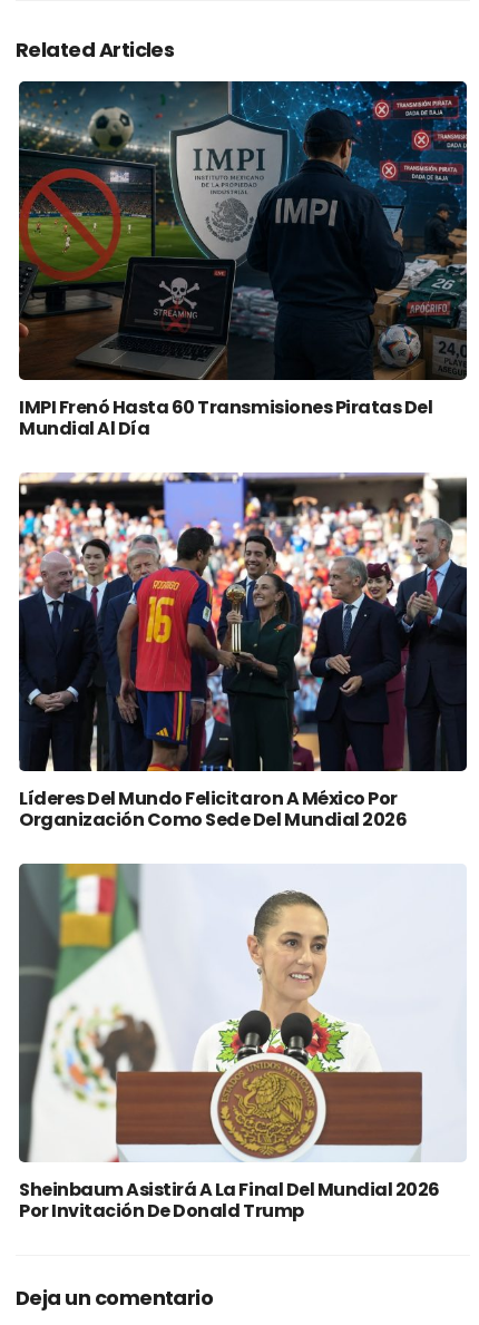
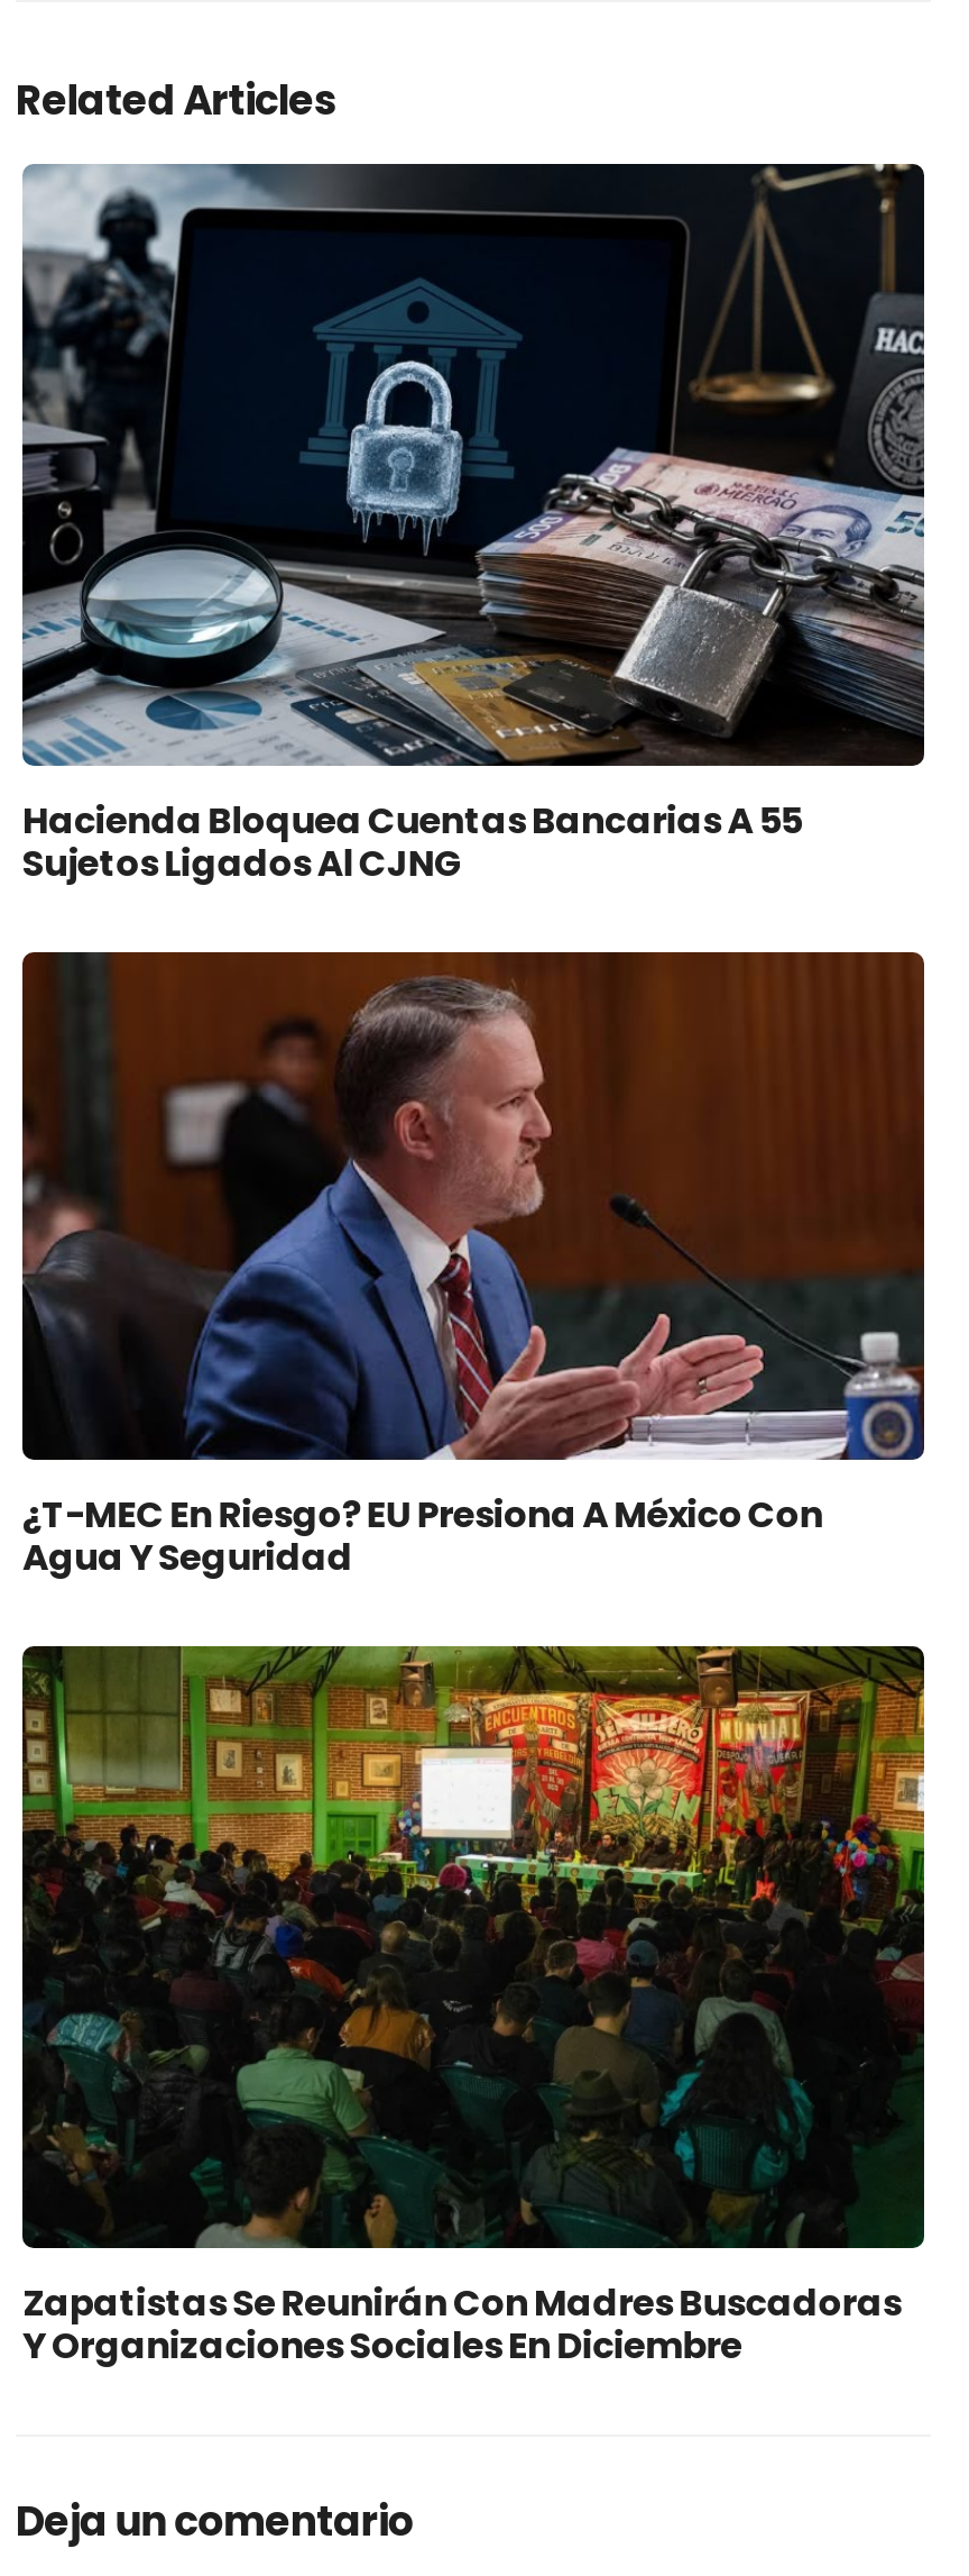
- [image]
+ [image]

- IMPI Frenó Hasta 60 Transmisiones Piratas Del
- Mundial Al Día
+ Hacienda Bloquea Cuentas Bancarias A 55
+ Sujetos Ligados Al CJNG

- [image]
- Líderes Del Mundo Felicitaron A México Por
- Organización Como Sede Del Mundial 2026
+ [image]
+ ¿T-MEC En Riesgo? EU Presiona A México Con
+ Agua Y Seguridad

- [image]
+ [image]

- Sheinbaum Asistirá A La Final Del Mundial 2026
- Por Invitación De Donald Trump
+ Zapatistas Se Reunirán Con Madres Buscadoras
+ Y Organizaciones Sociales En Diciembre
